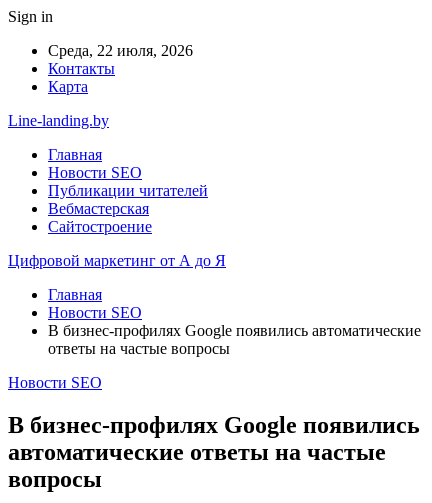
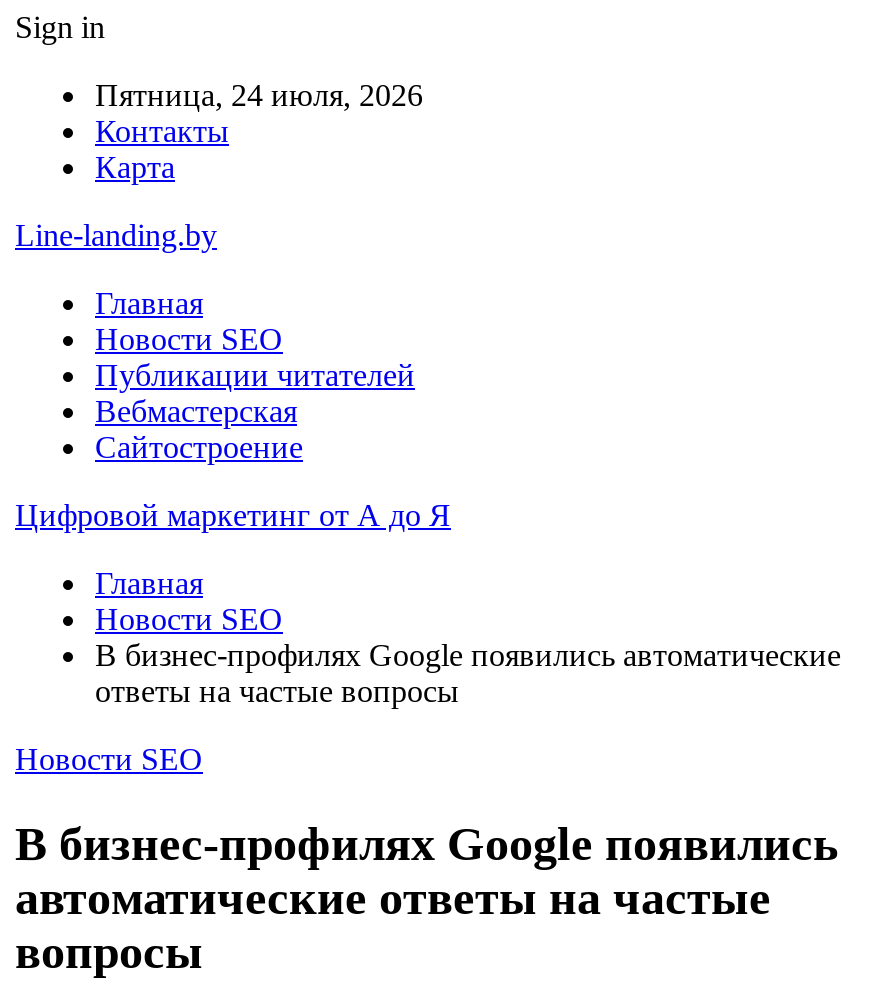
- Среда, 22 июля, 2026
+ Пятница, 24 июля, 2026
